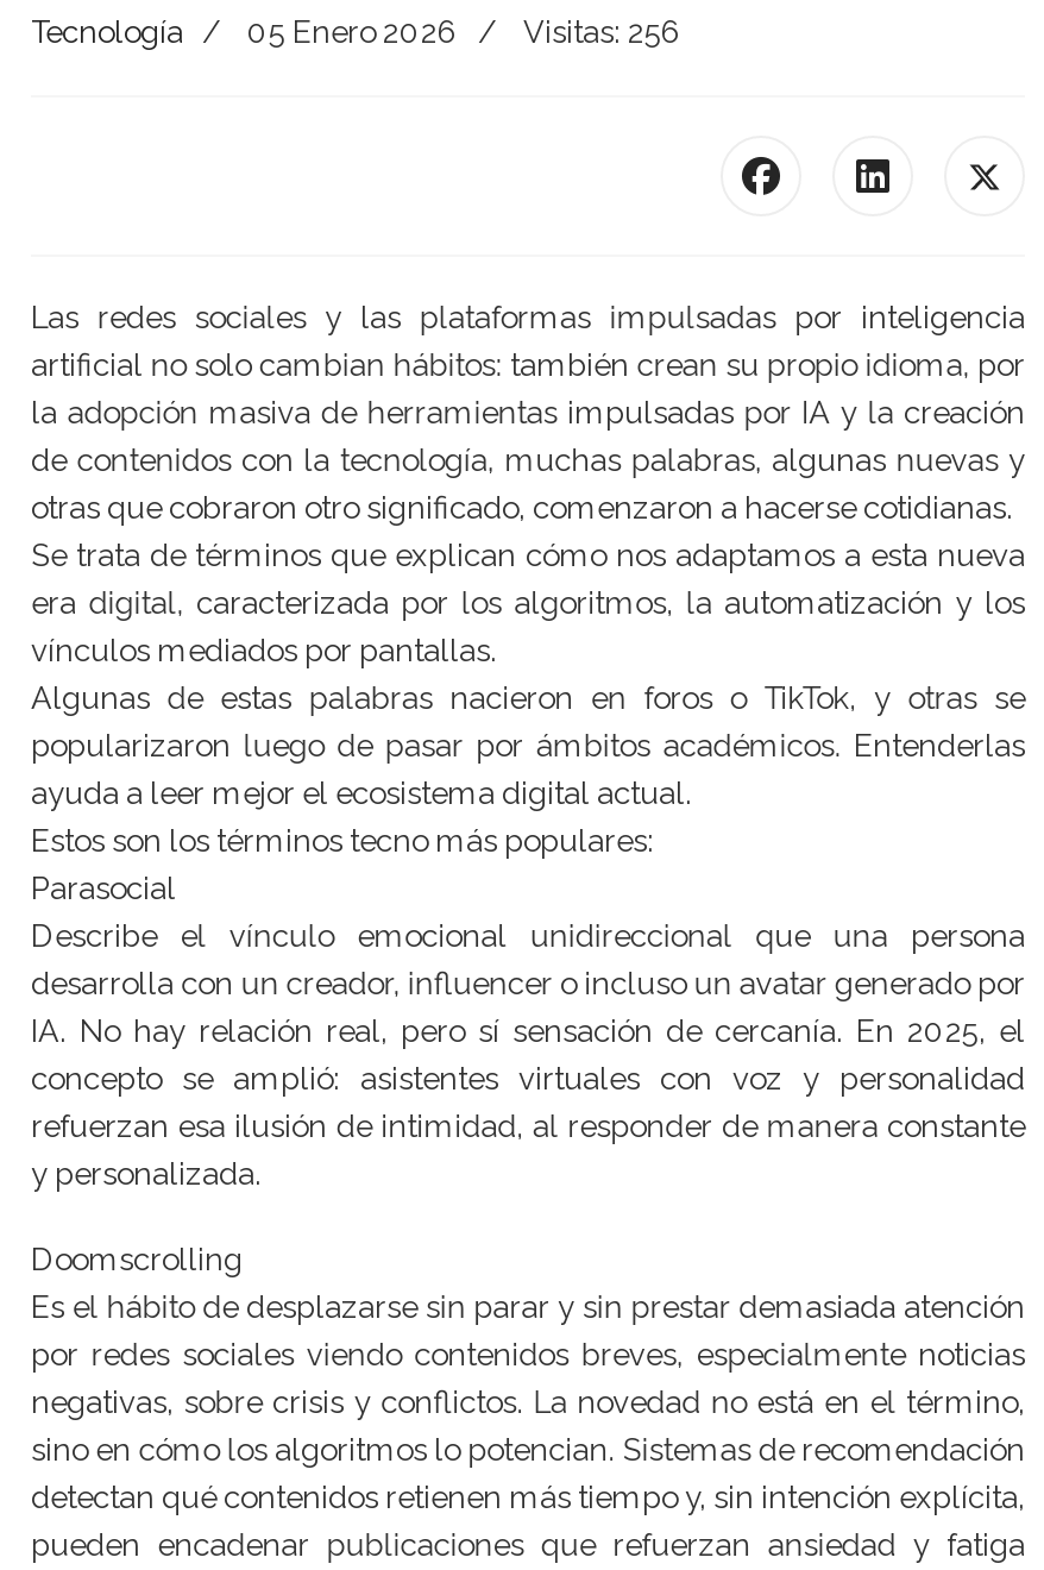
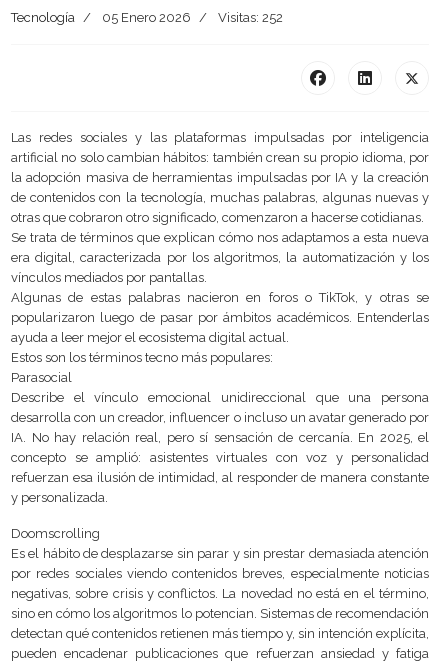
- Tecnología 05 Enero 2026 Visitas: 256
+ Tecnología 05 Enero 2026 Visitas: 252
